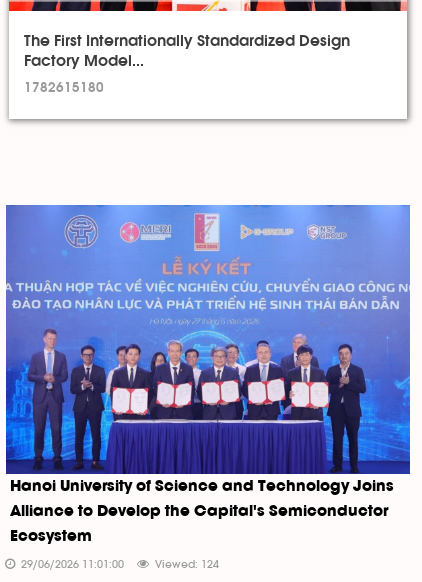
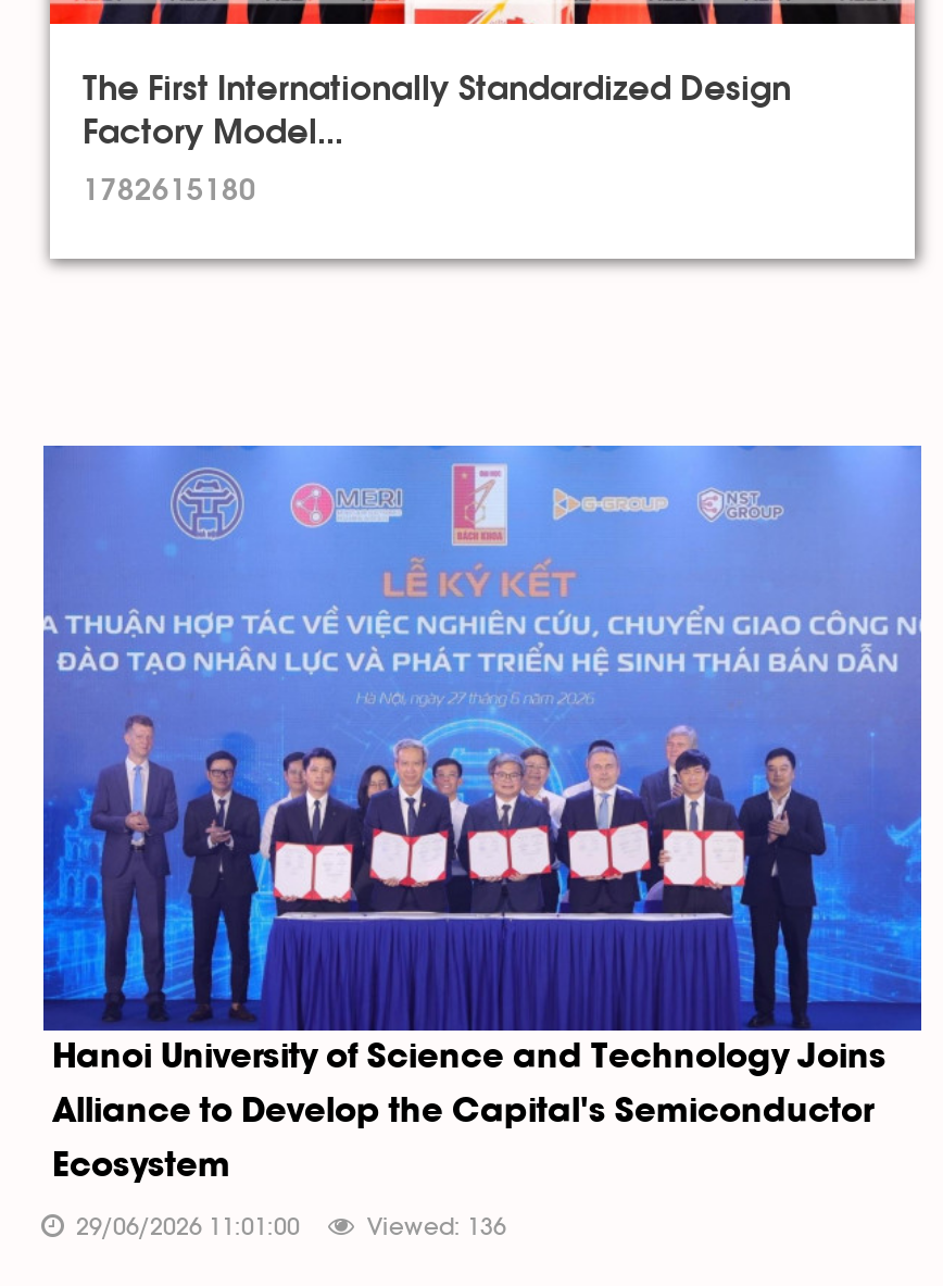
- Viewed: 124
+ Viewed: 136
